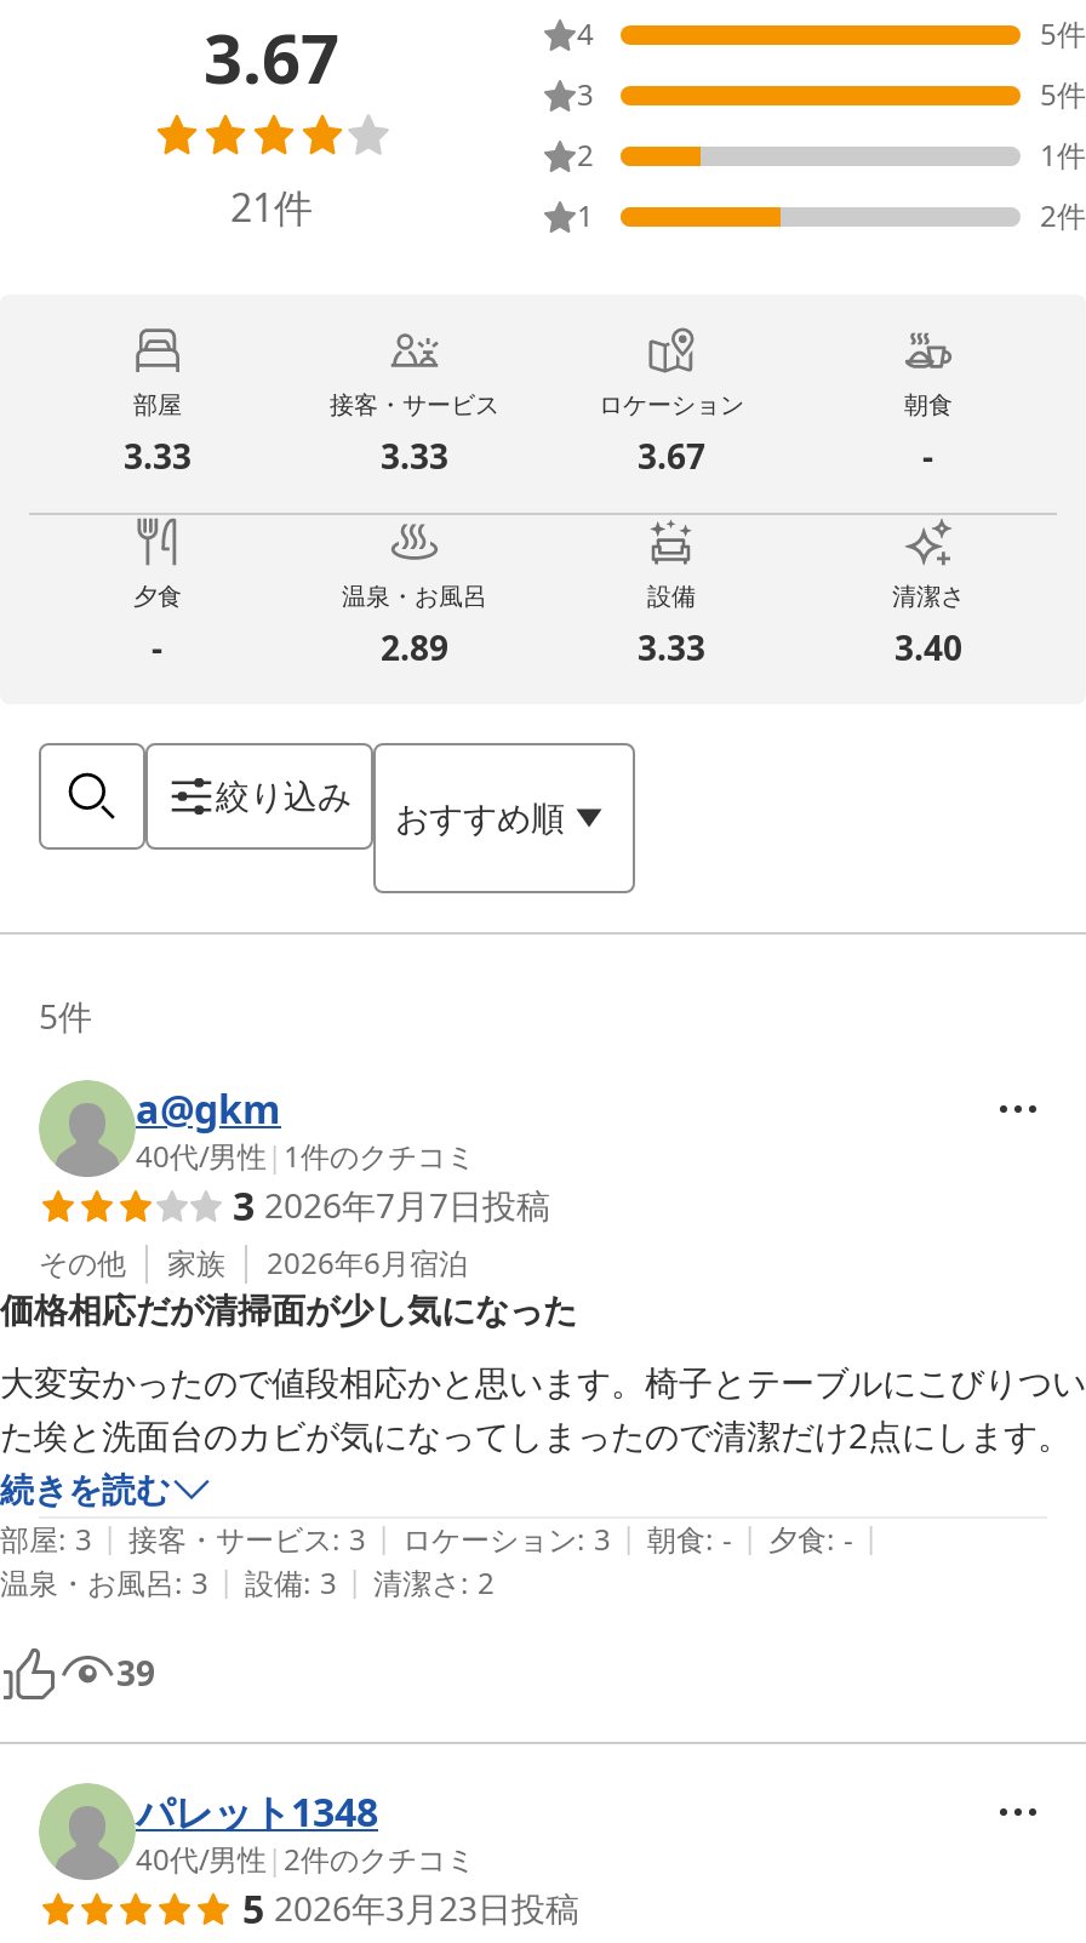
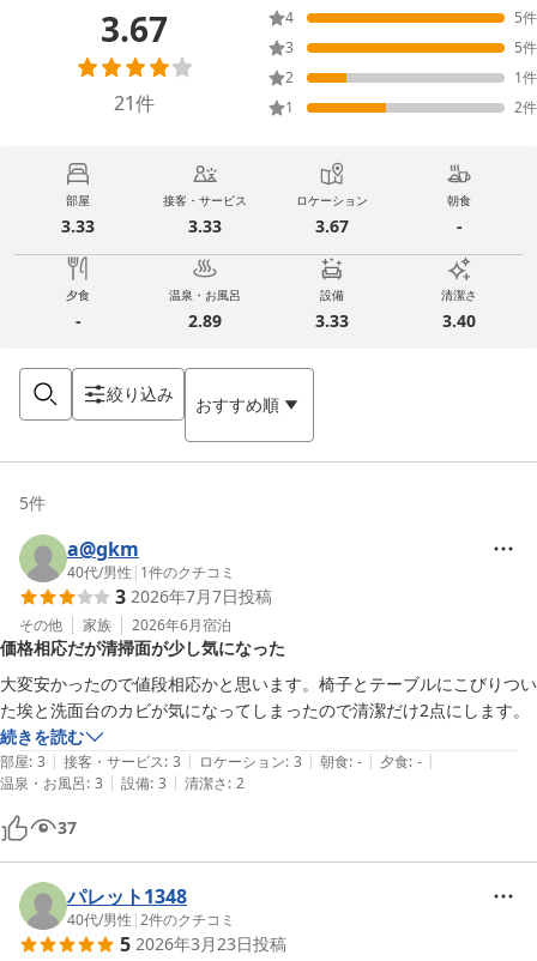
- 39
+ 37
